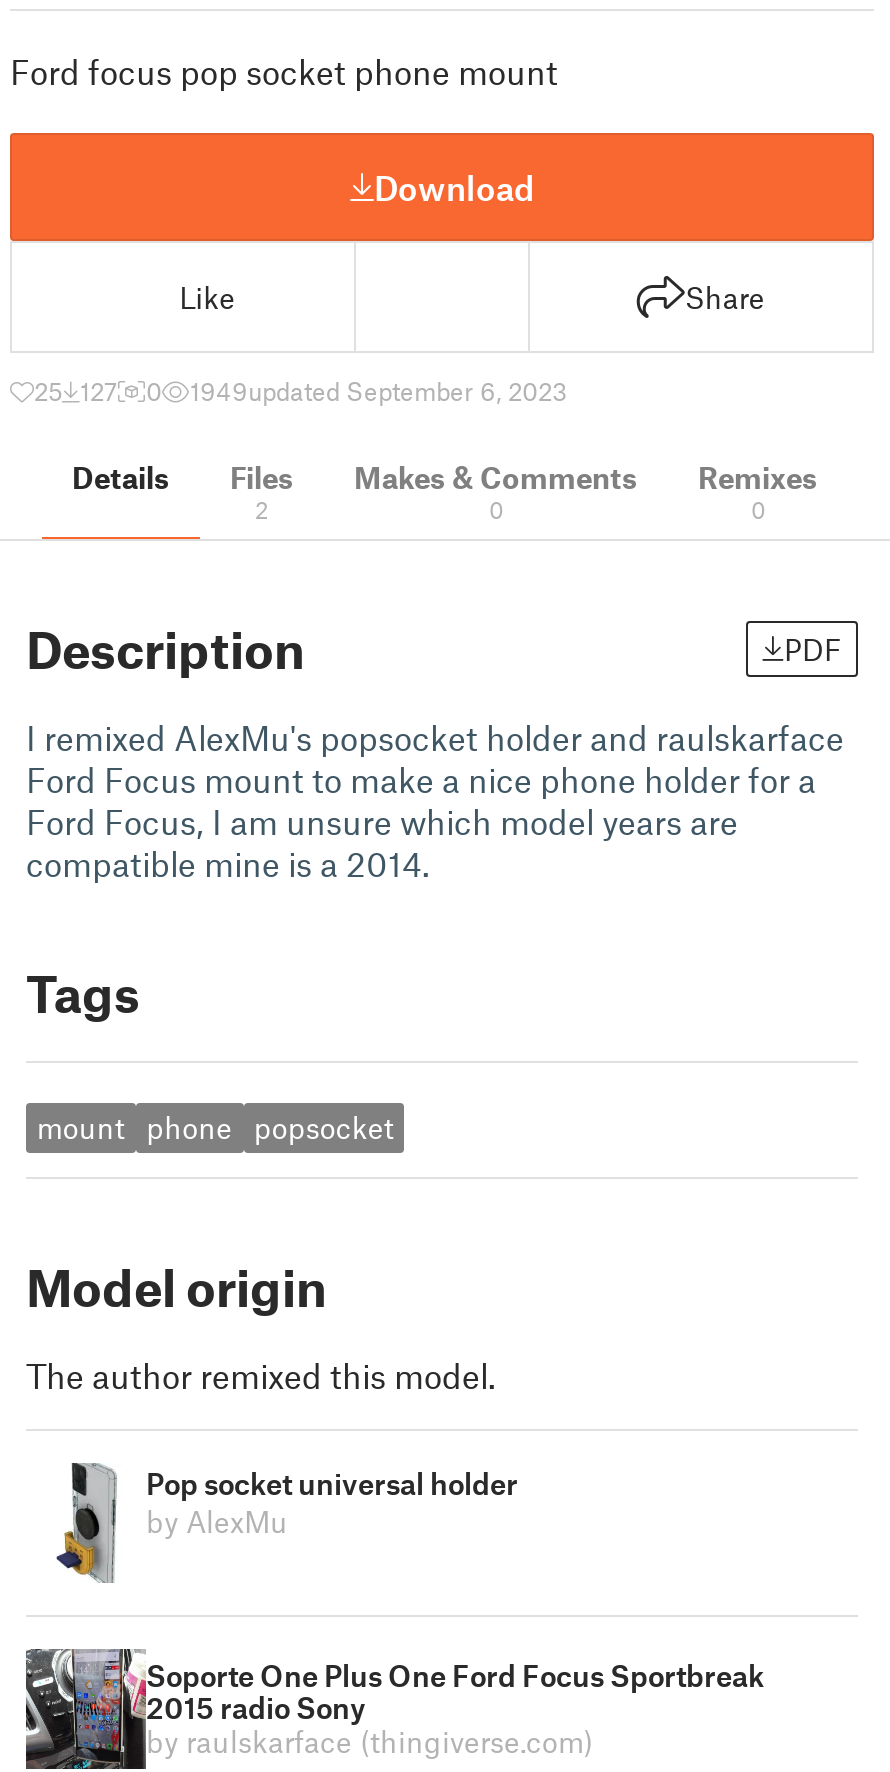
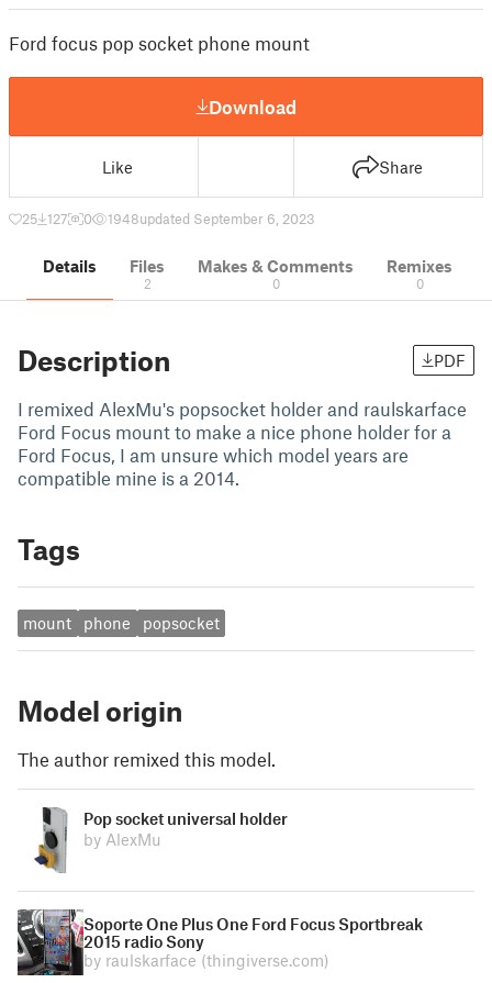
- 1949updated September 6, 2023
+ 1948updated September 6, 2023
